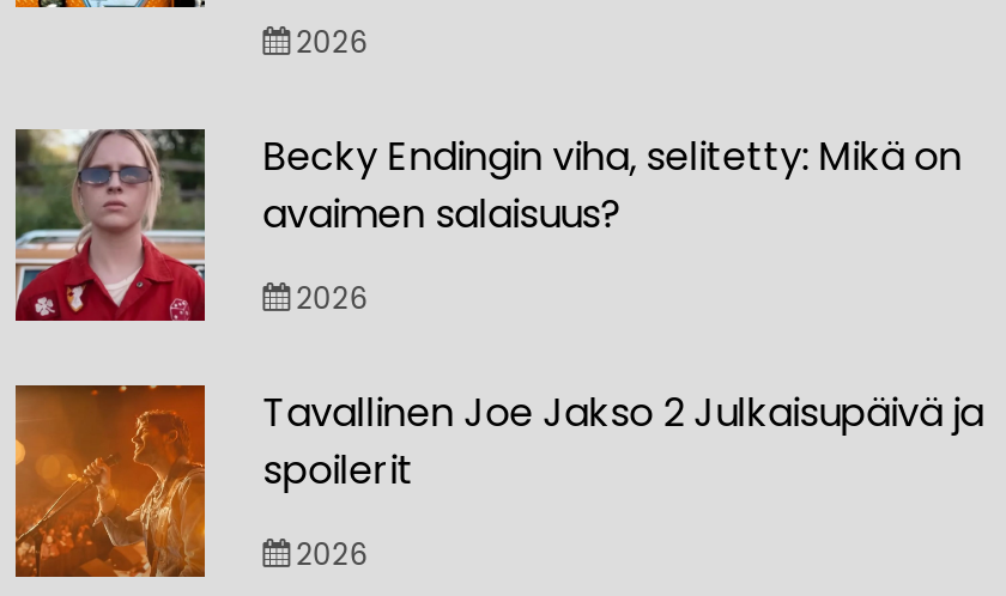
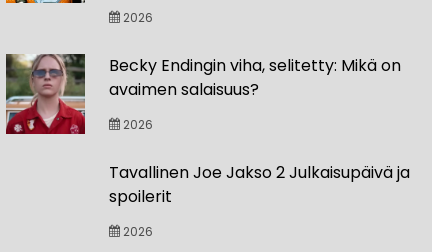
- [image]
